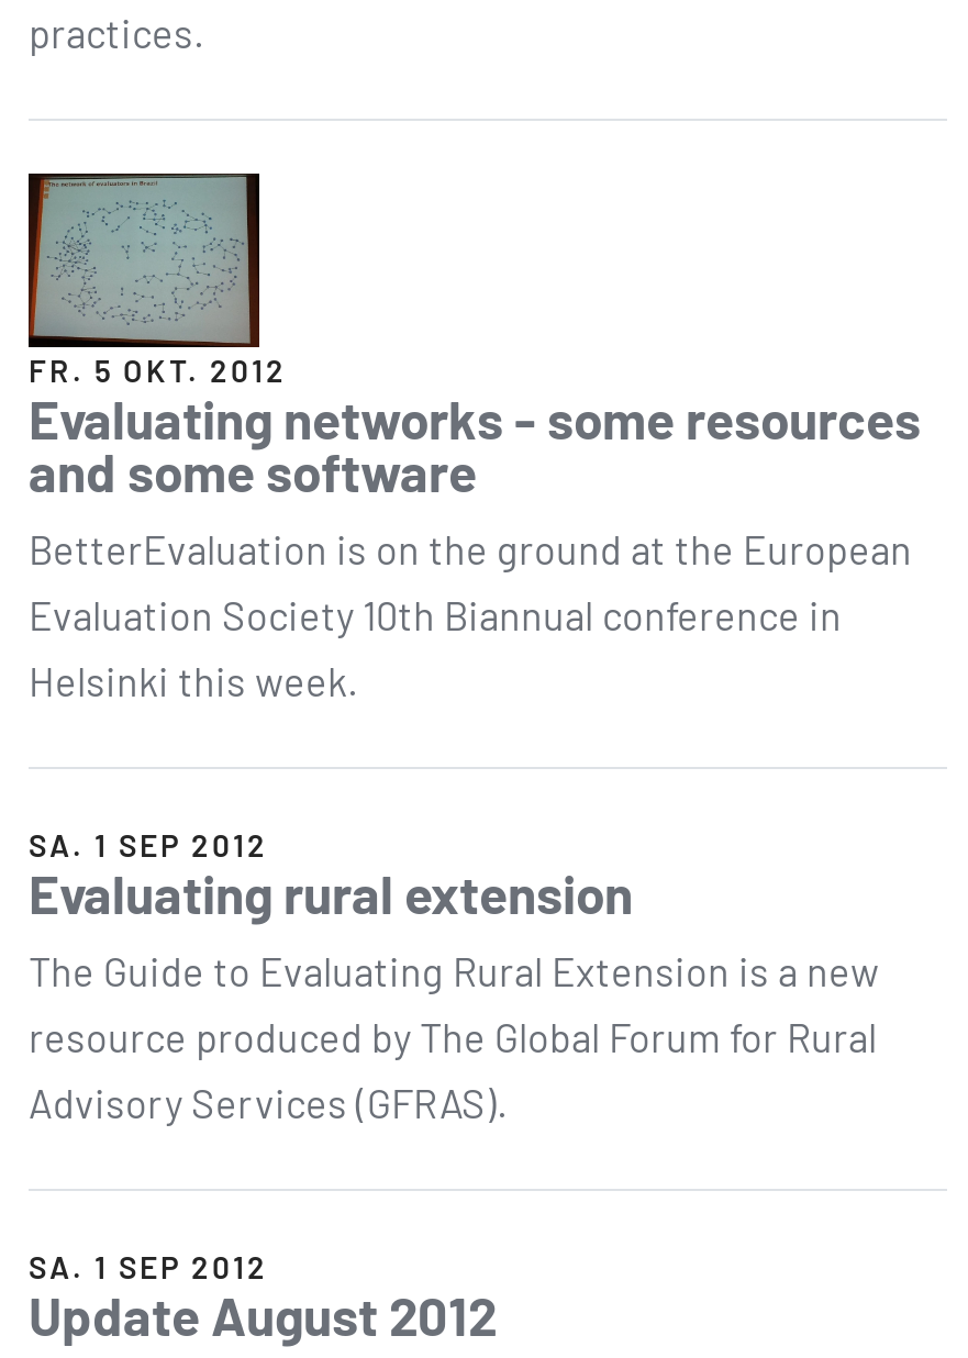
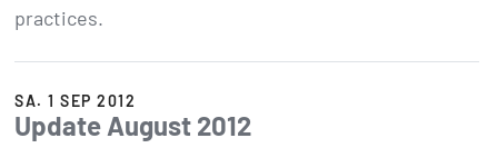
- [image]
- FR. 5 OKT. 2012
- Evaluating networks - some resources
- and some software
- BetterEvaluation is on the ground at the European
- Evaluation Society 10th Biannual conference in
- Helsinki this week.
- SA. 1 SEP 2012
- Evaluating rural extension
- The Guide to Evaluating Rural Extension is a new
- resource produced by The Global Forum for Rural
- Advisory Services (GFRAS).
